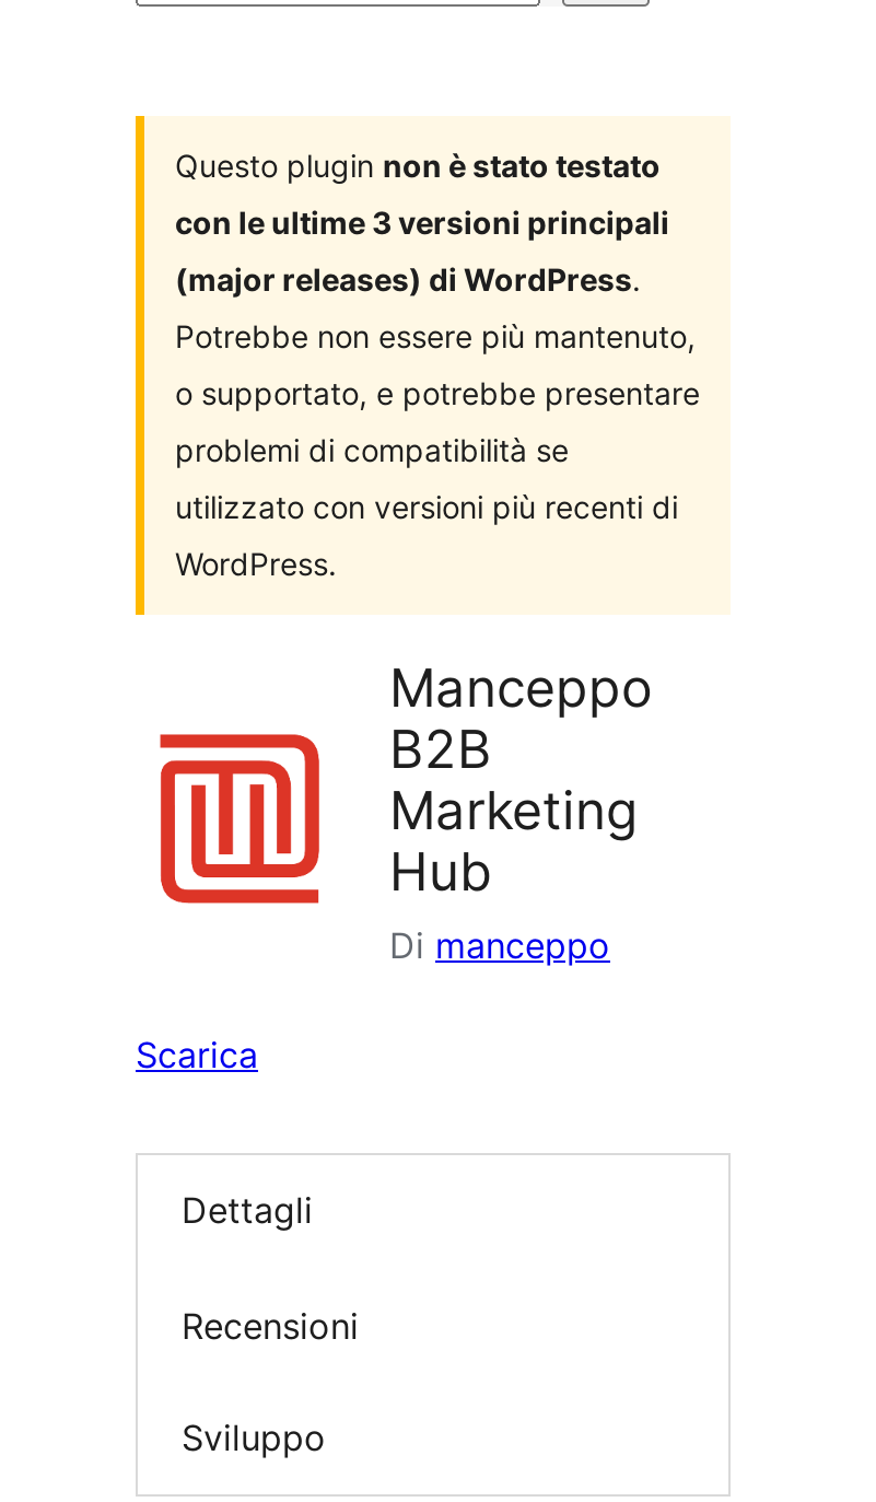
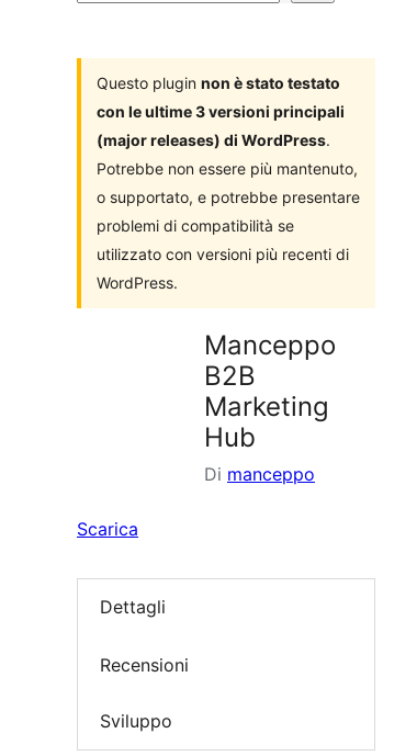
- [image]
